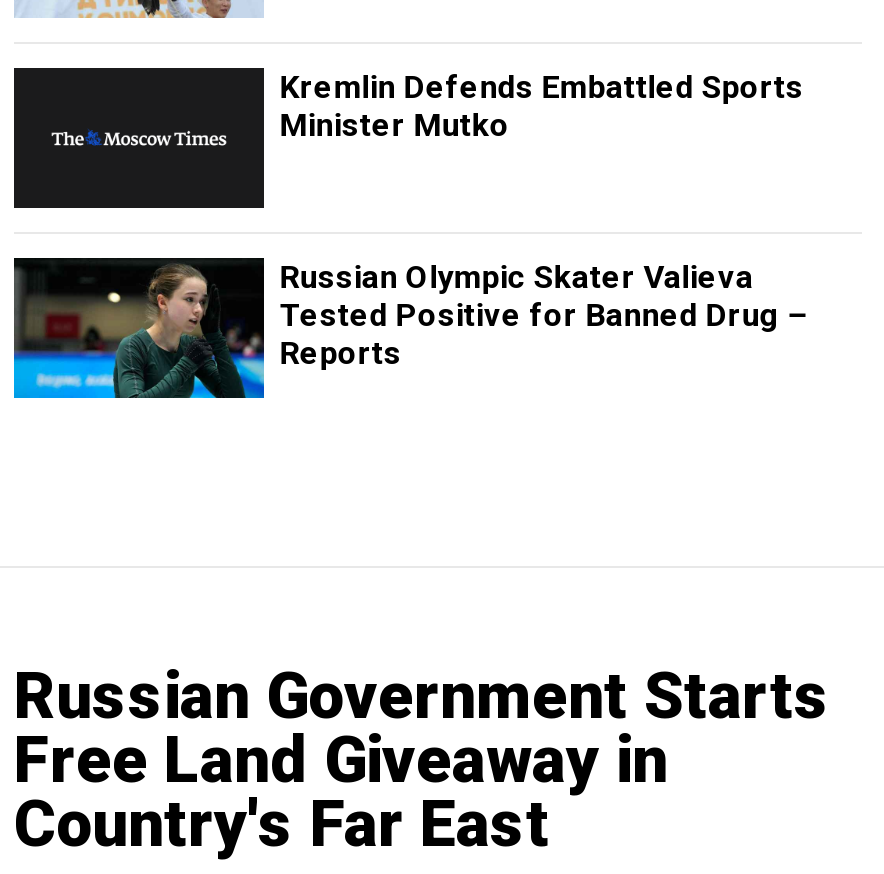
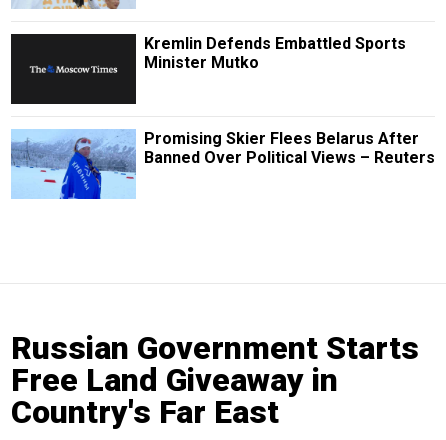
- [image]
- Russian Olympic Skater Valieva
- Tested Positive for Banned Drug –
- Reports
+ [image]
+ Promising Skier Flees Belarus After
+ Banned Over Political Views – Reuters
